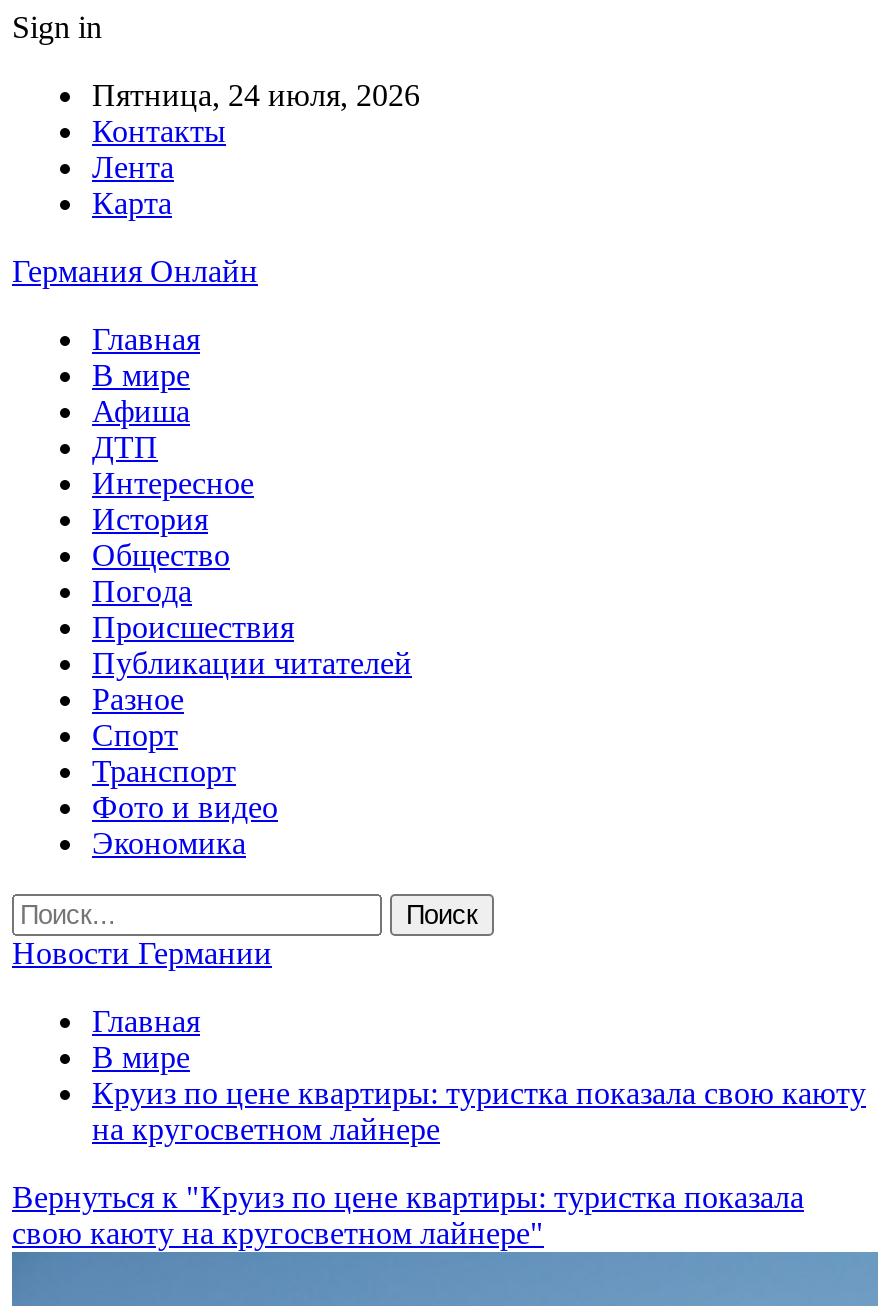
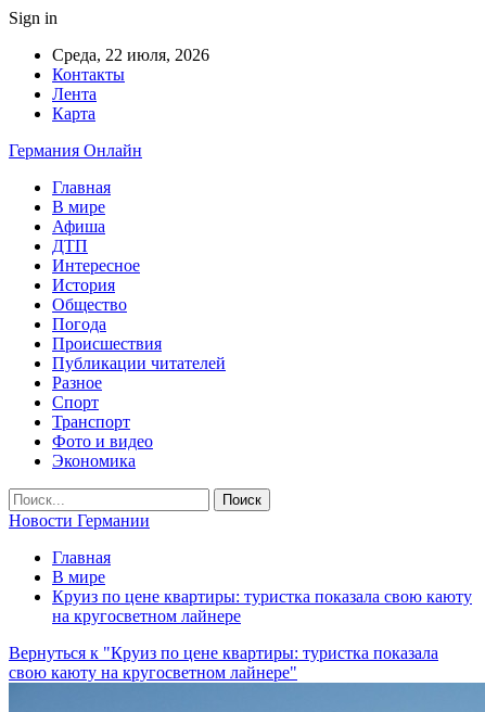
- Пятница, 24 июля, 2026
+ Среда, 22 июля, 2026
